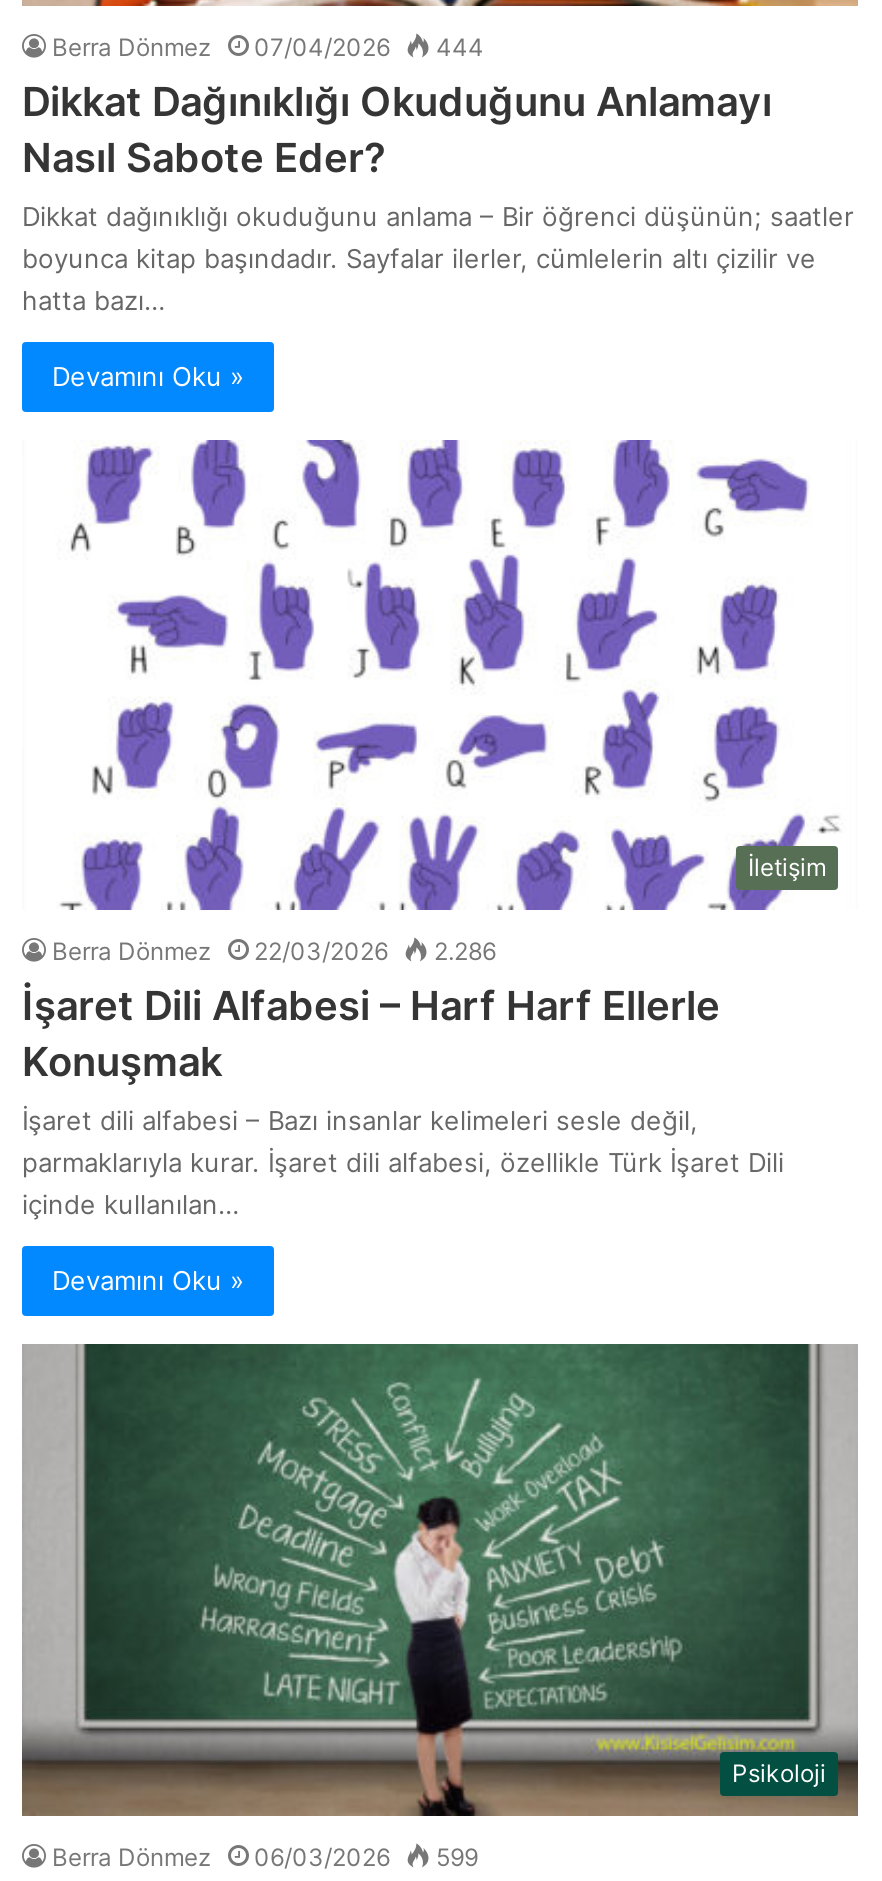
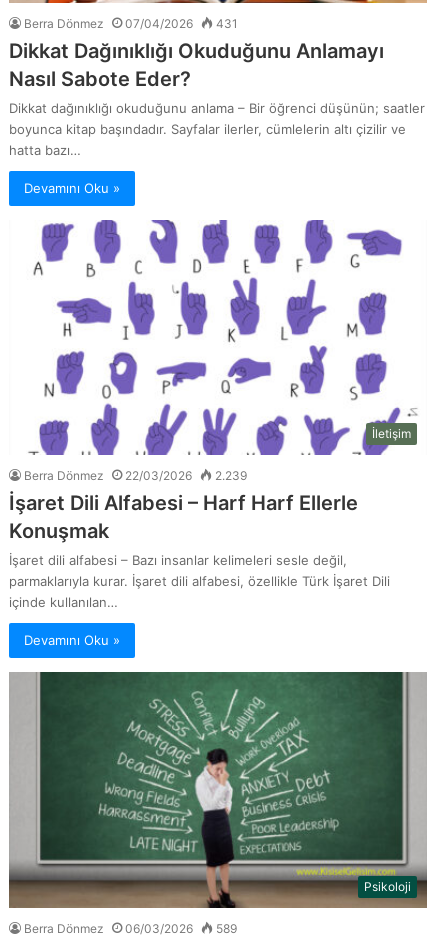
- Berra Dönmez 07/04/2026 444
+ Berra Dönmez 07/04/2026 431

- Berra Dönmez 22/03/2026 2.286
+ Berra Dönmez 22/03/2026 2.239

- Berra Dönmez 06/03/2026 599
+ Berra Dönmez 06/03/2026 589
